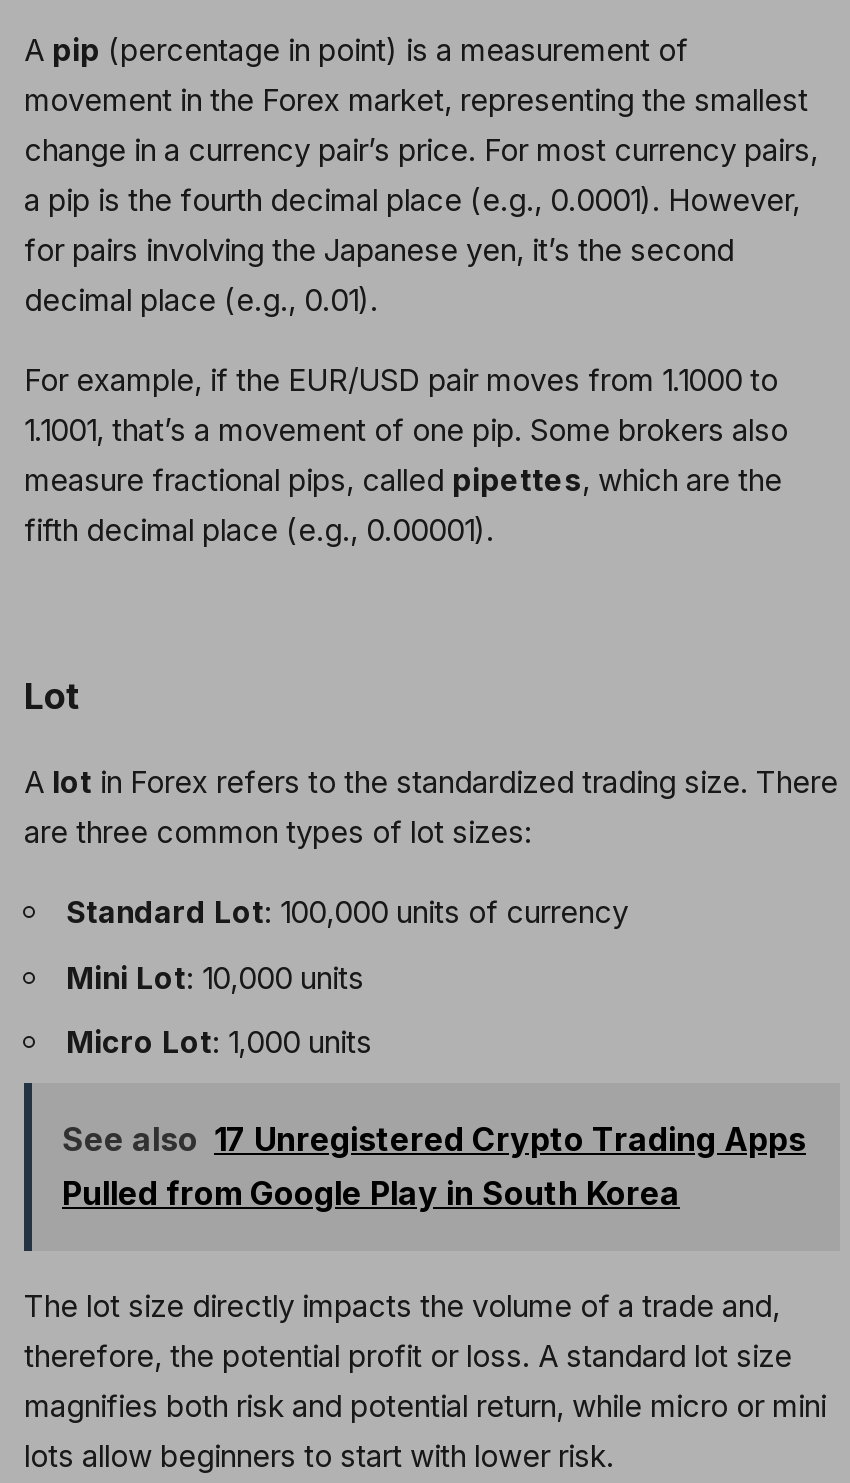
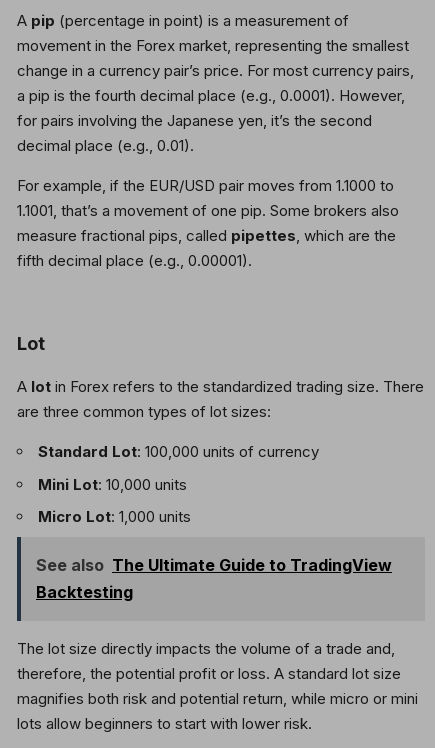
- See also 17 Unregistered Crypto Trading Apps
- Pulled from Google Play in South Korea
+ See also The Ultimate Guide to TradingView
+ Backtesting
